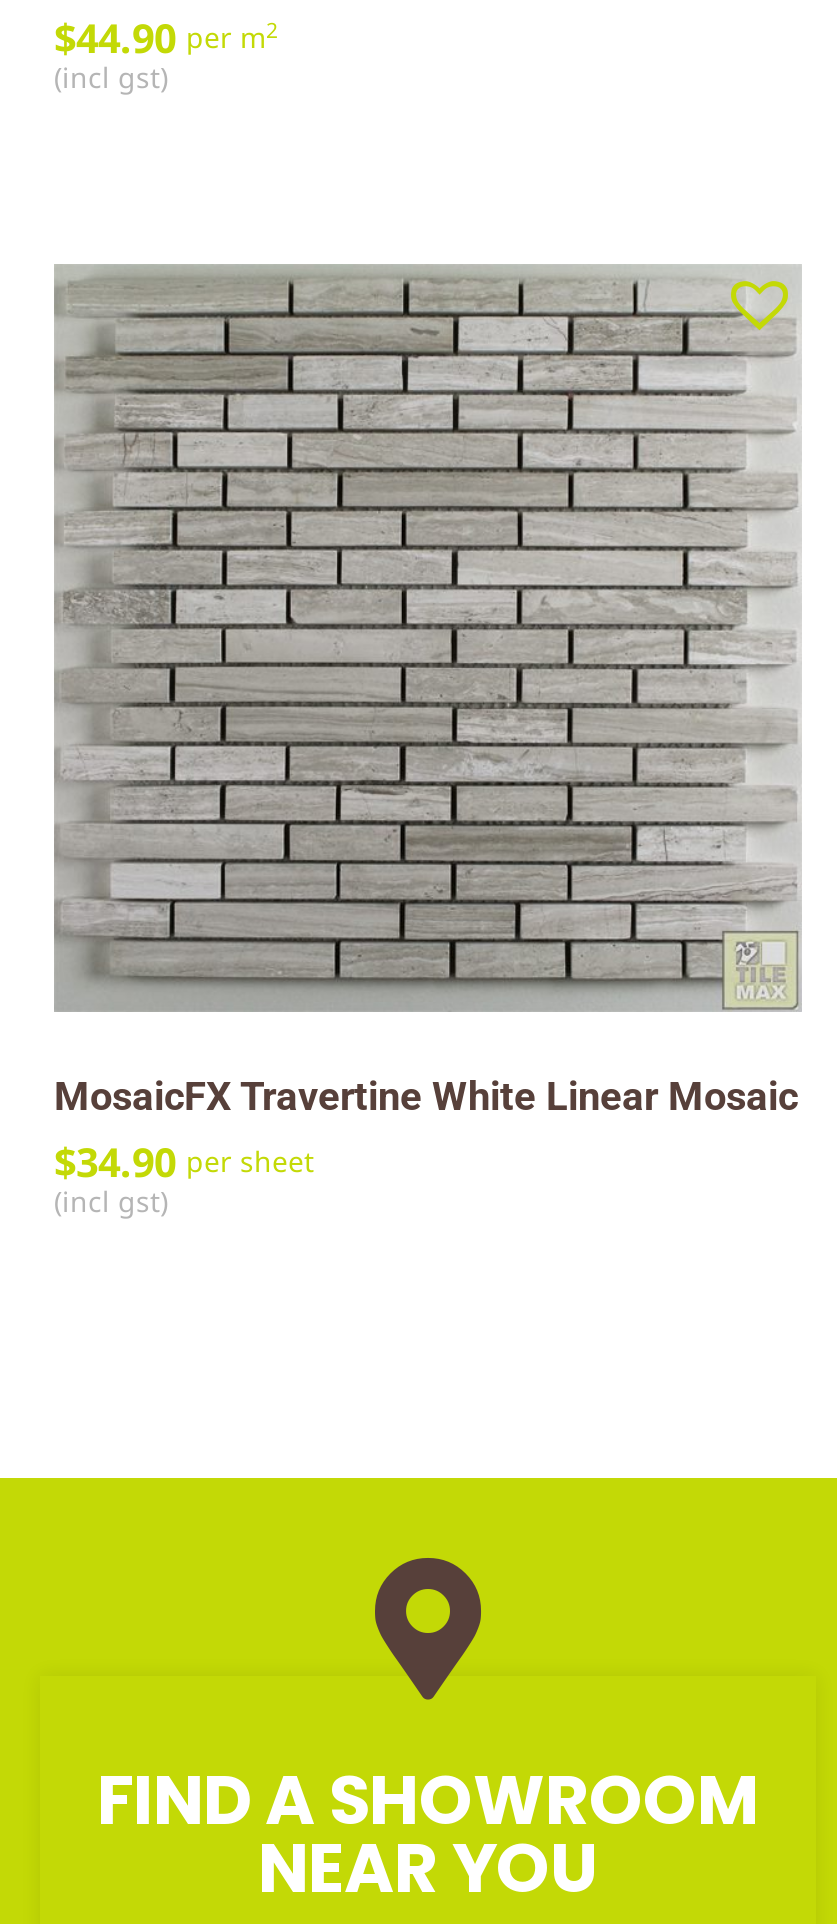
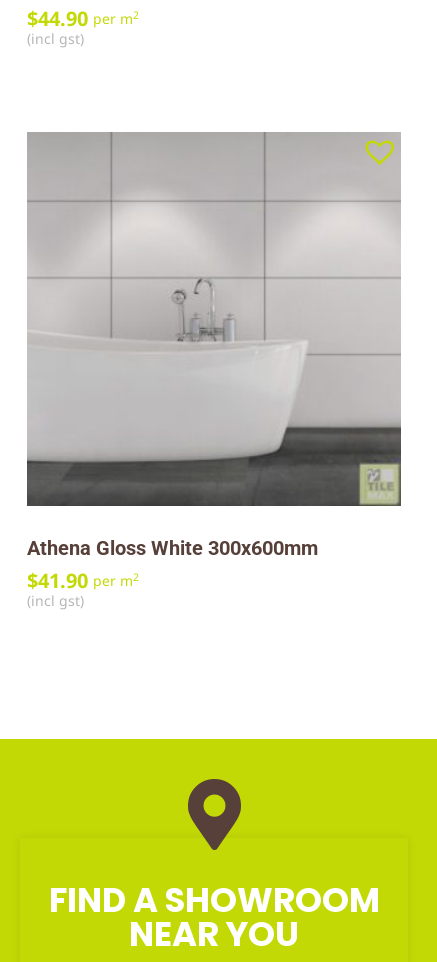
- [image]
- MosaicFX Travertine White Linear Mosaic
- $34.90 per sheet
+ [image]
+ Athena Gloss White 300x600mm
+ $41.90 per m2
